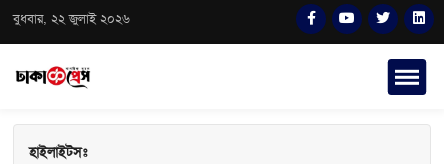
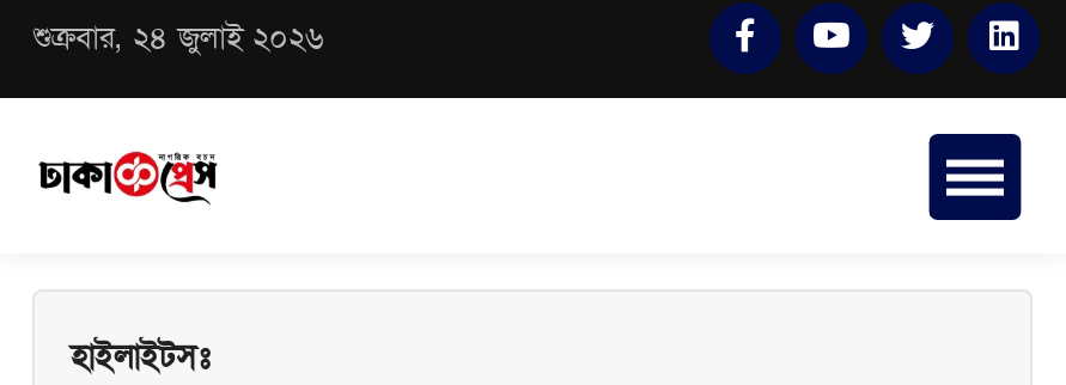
- বুধবার, ২২ জুলাই ২০২৬
+ শুক্রবার, ২৪ জুলাই ২০২৬
